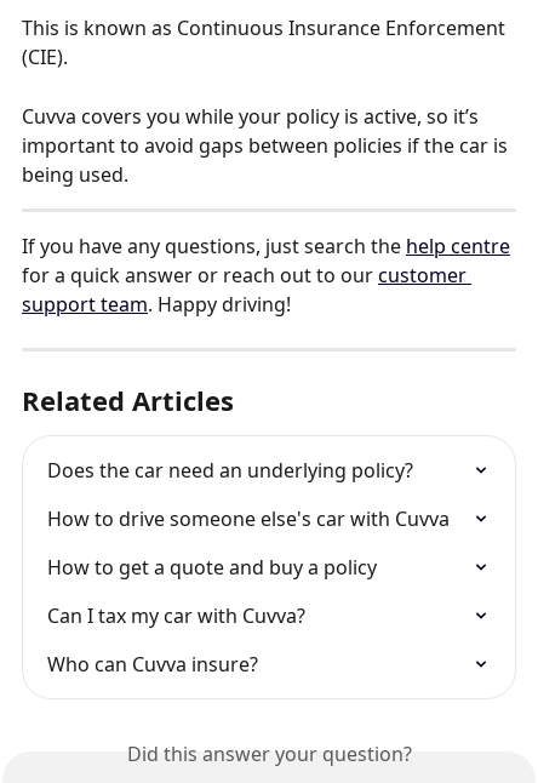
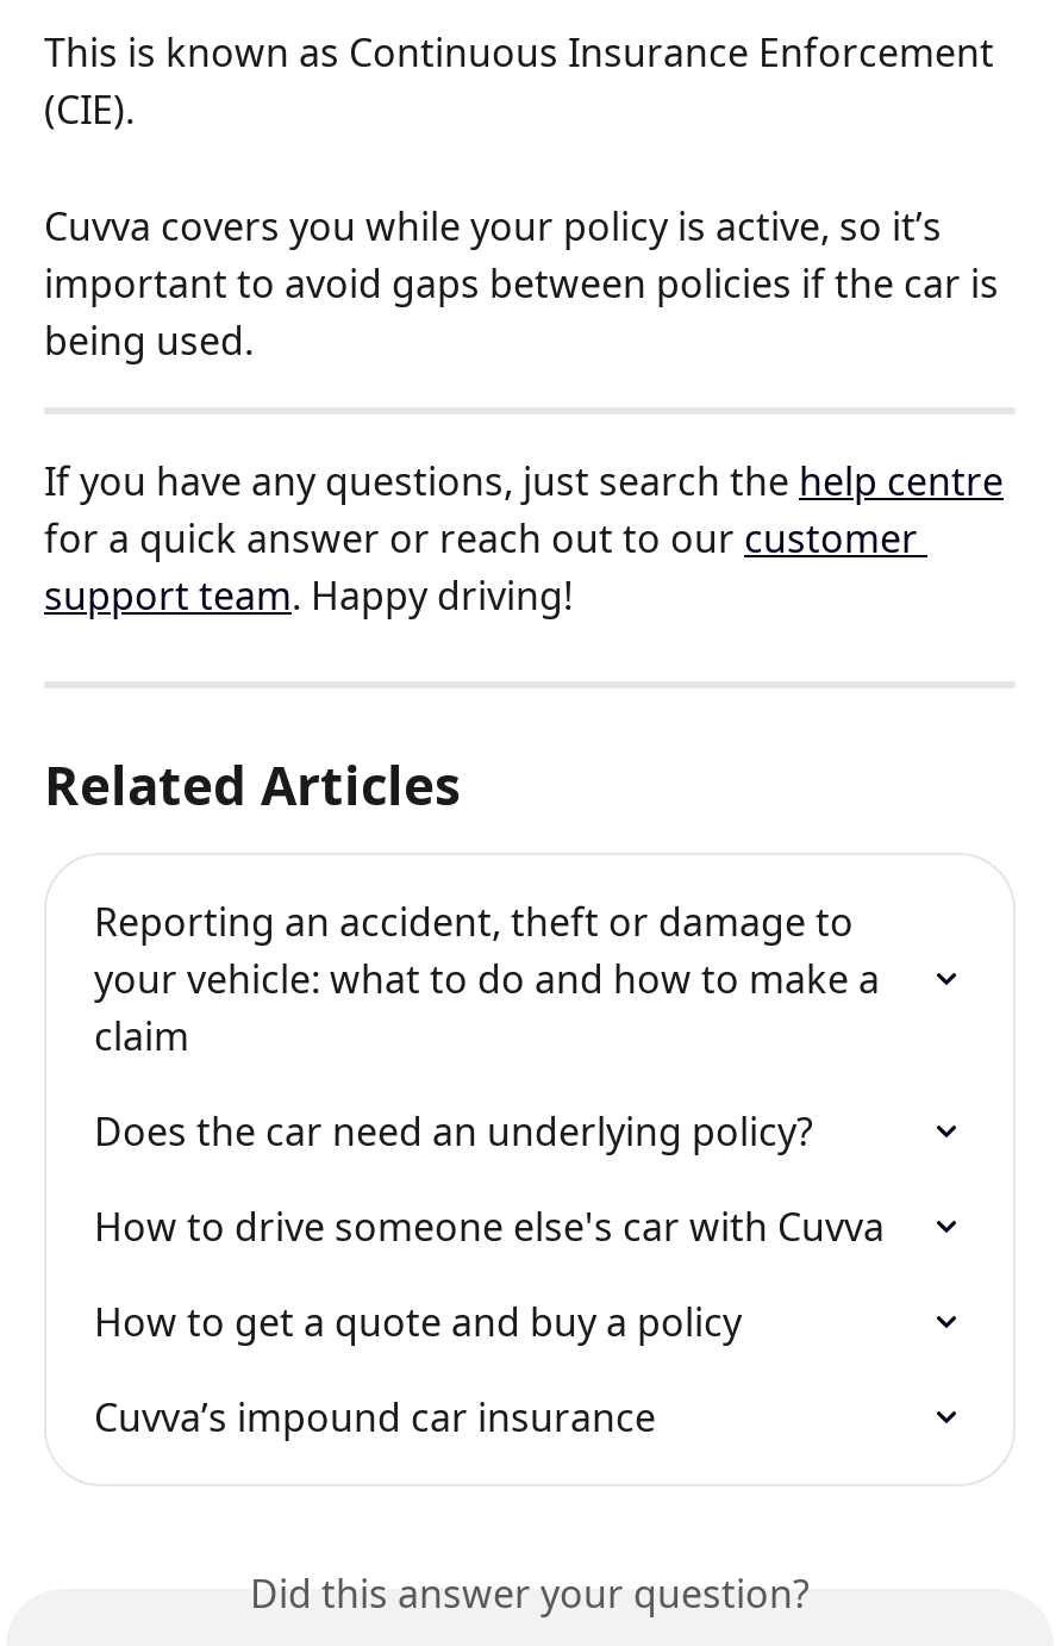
+ Reporting an accident, theft or damage to
+ your vehicle: what to do and how to make a
+ claim

moved down: Does the car need an underlying policy? | How to drive someone else's car with Cuvva | How to get a quote and buy a policy

- Can I tax my car with Cuvva?
- Who can Cuvva insure?
+ Cuvva’s impound car insurance
